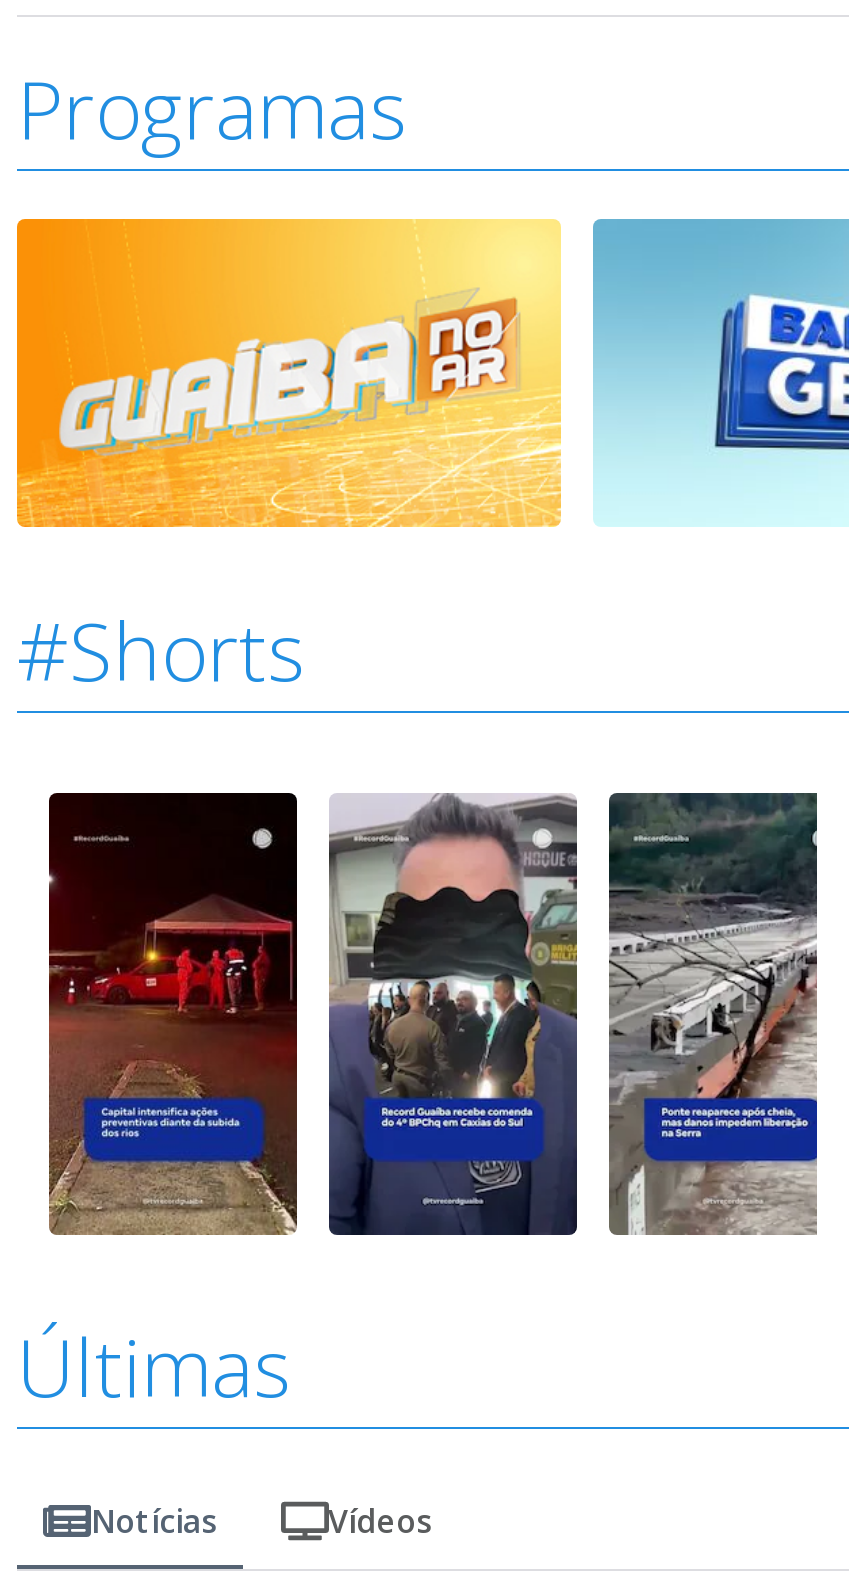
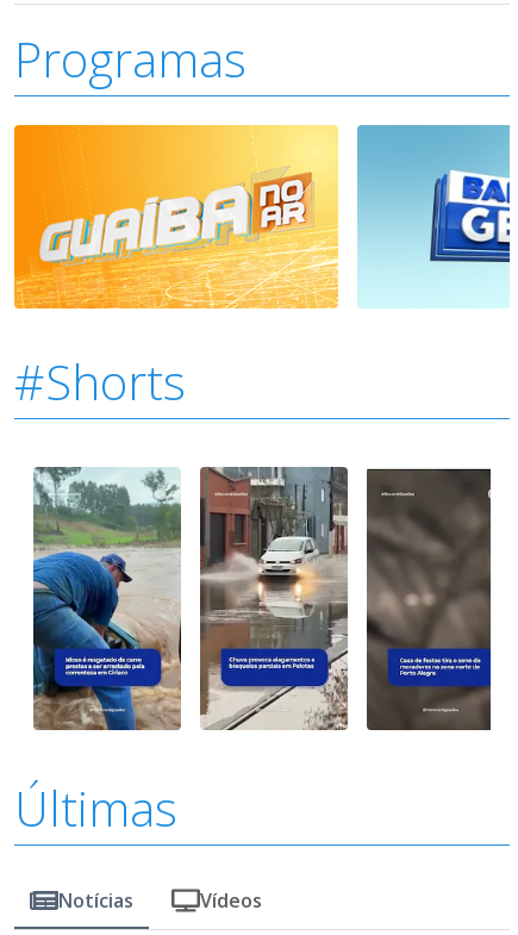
- [image]
+ [image]

- [image]
+ [image]

- [image]
+ [image]
